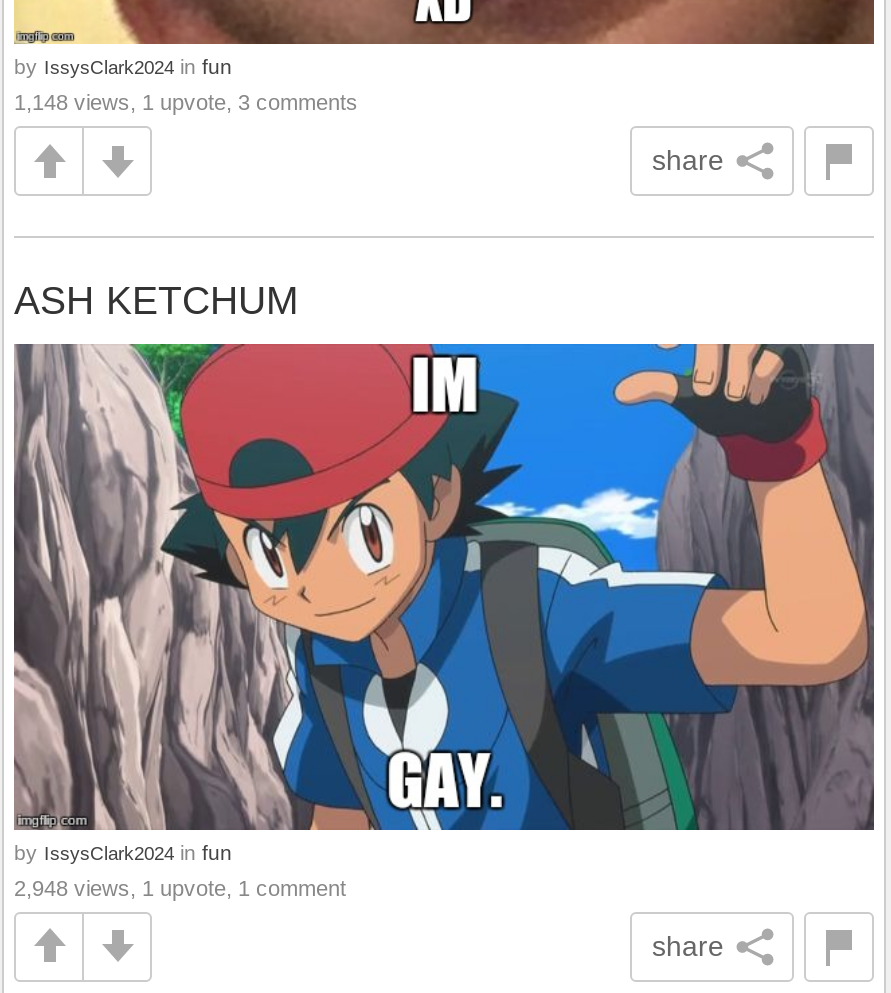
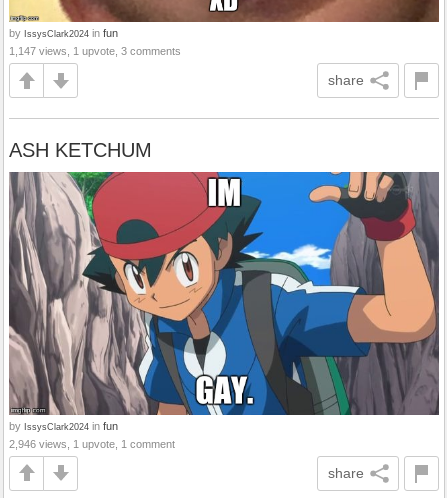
- 1,148 views, 1 upvote, 3 comments
+ 1,147 views, 1 upvote, 3 comments

- 2,948 views, 1 upvote, 1 comment
+ 2,946 views, 1 upvote, 1 comment
